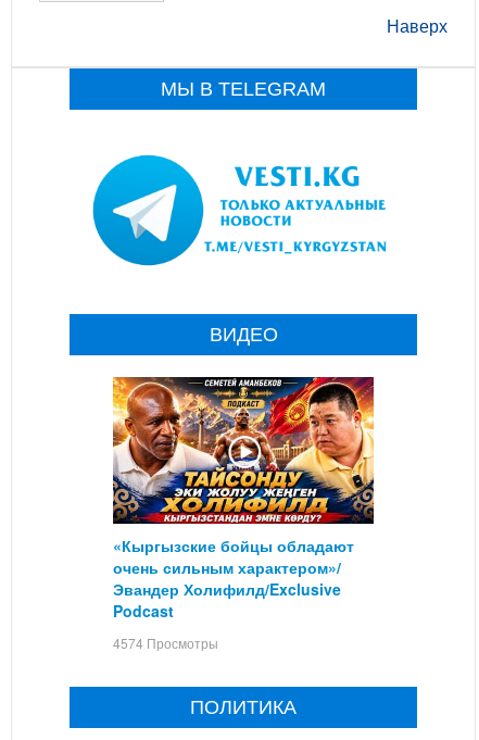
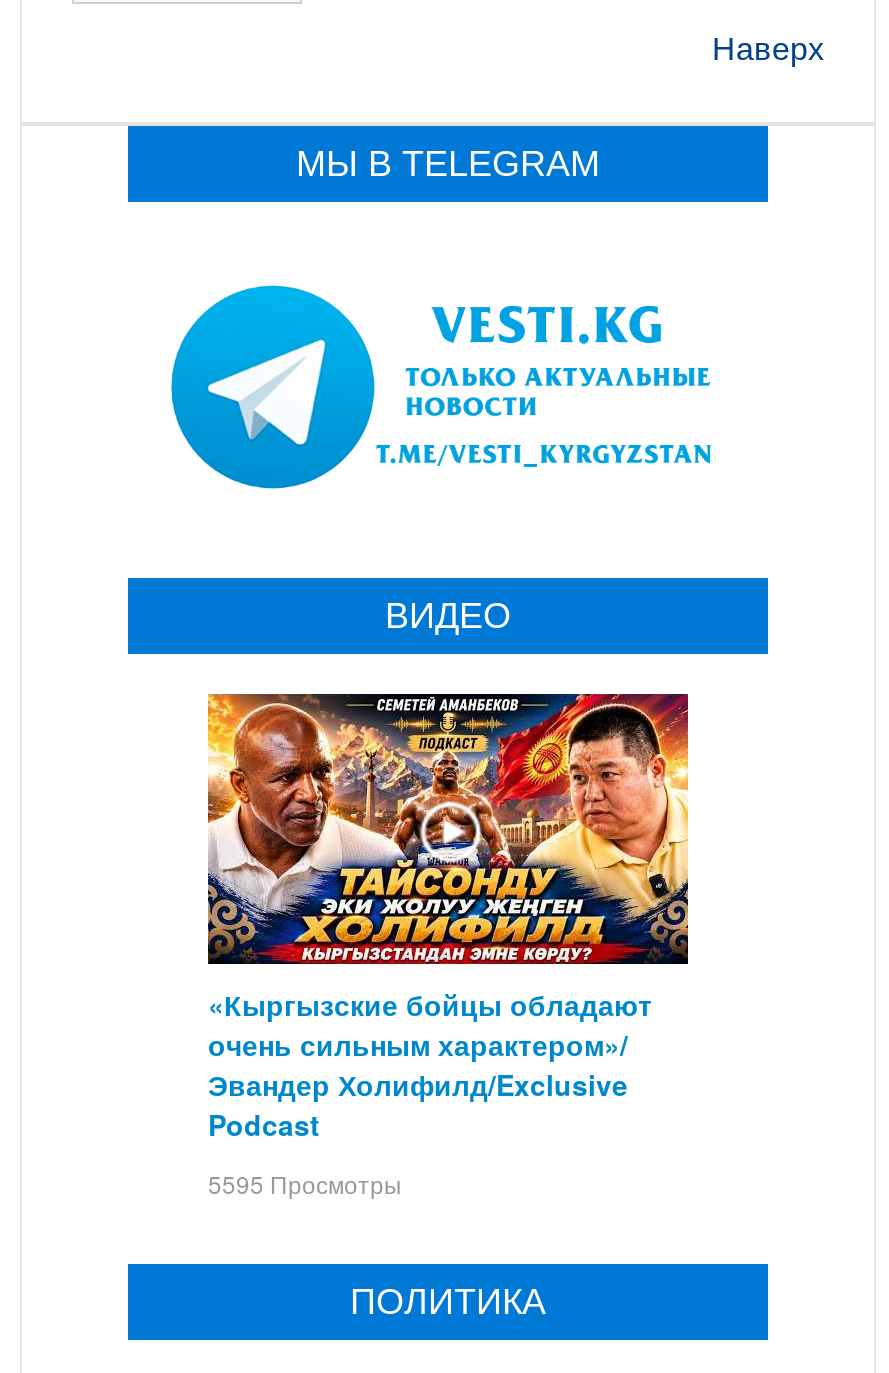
- 4574 Просмотры
+ 5595 Просмотры
